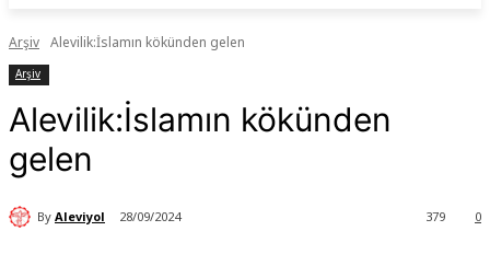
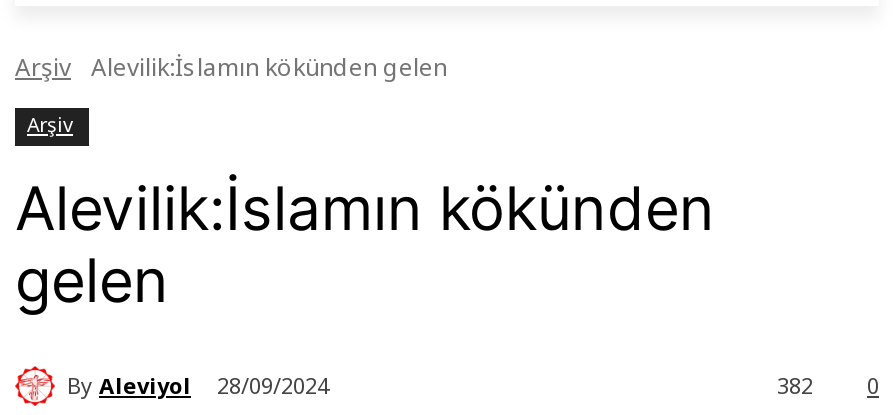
- 379 0
+ 382 0
